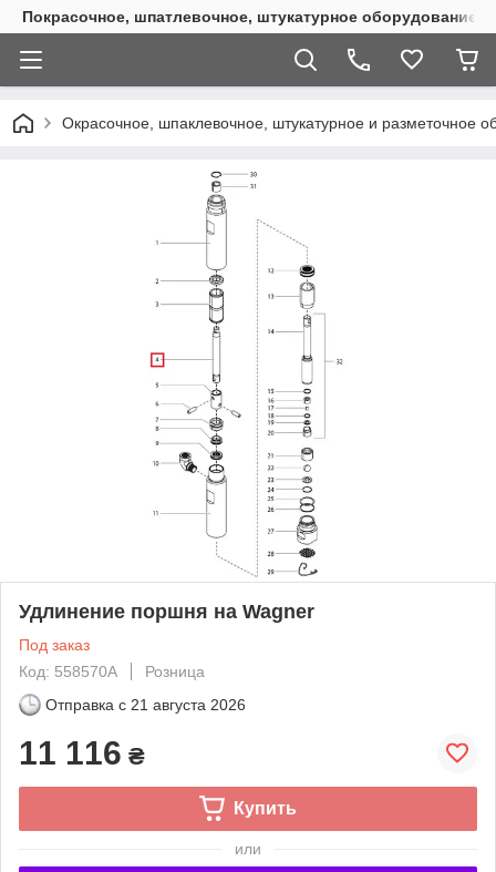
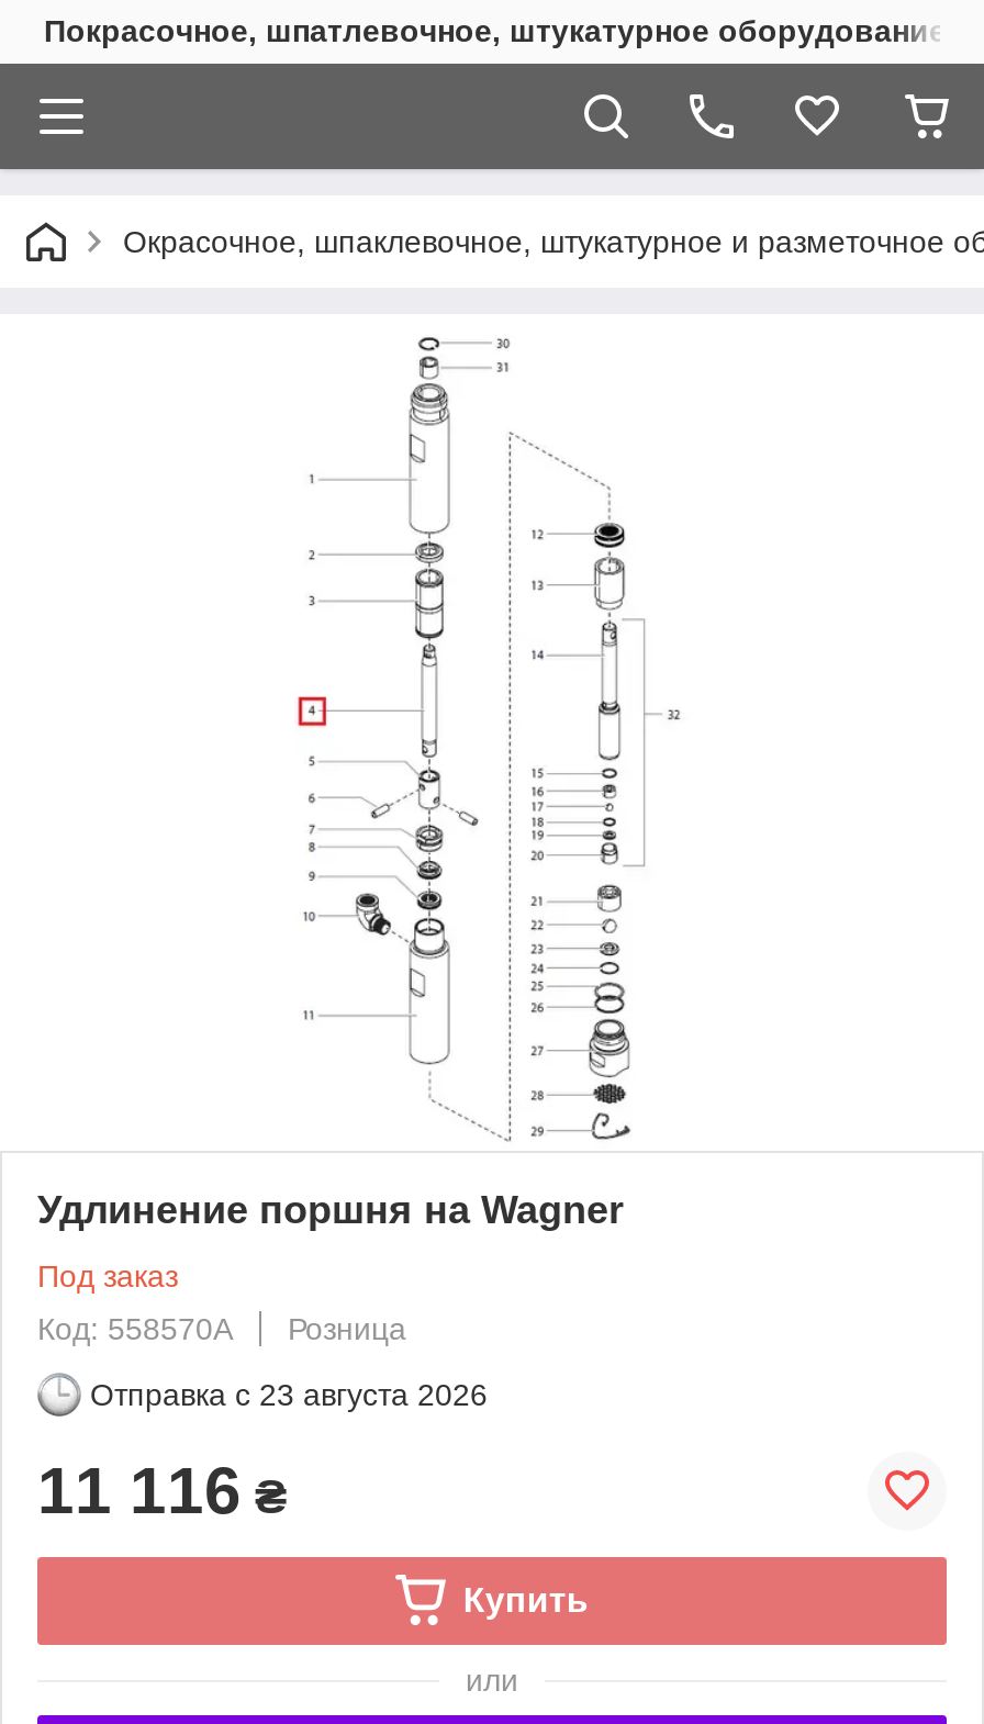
- Отправка с 21 августа 2026
+ Отправка с 23 августа 2026
